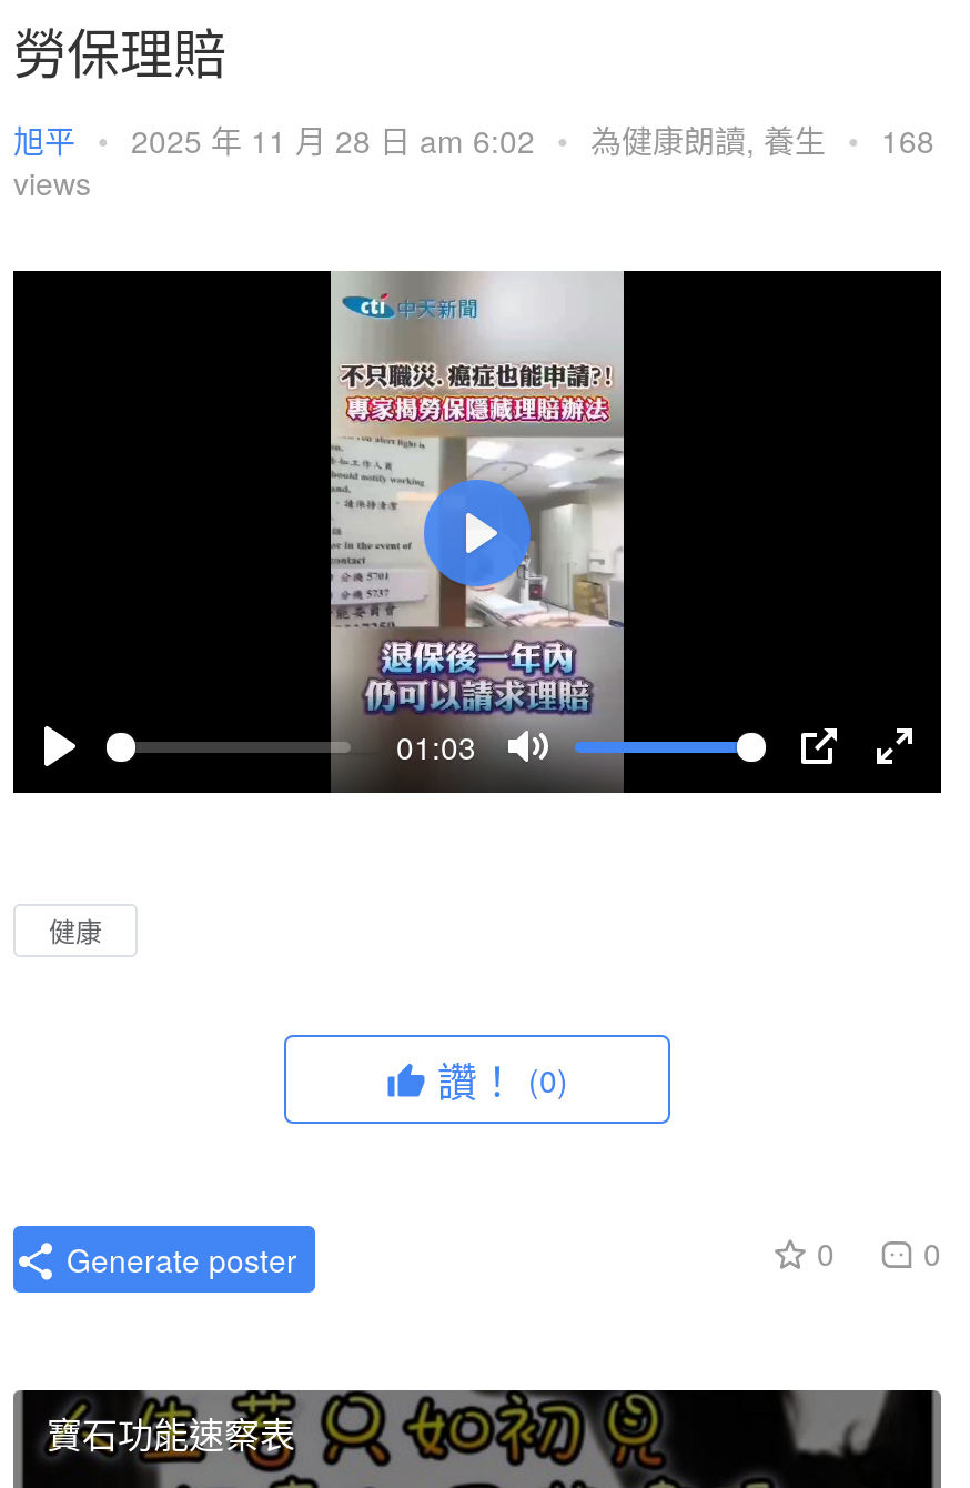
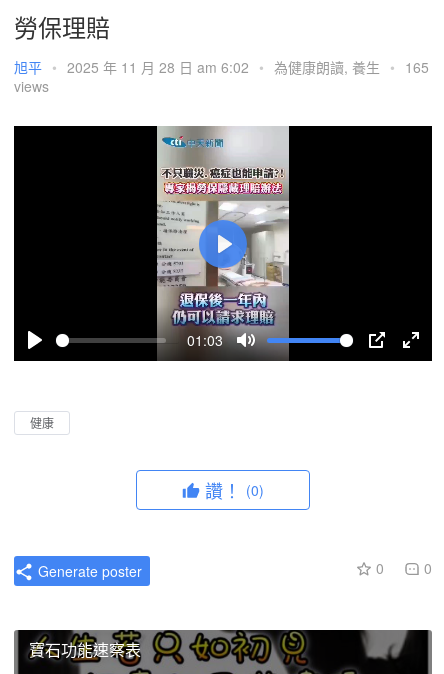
- 旭平 • 2025 年 11 月 28 日 am 6:02 • 為健康朗讀,養生 • 168
+ 旭平 • 2025 年 11 月 28 日 am 6:02 • 為健康朗讀,養生 • 165
